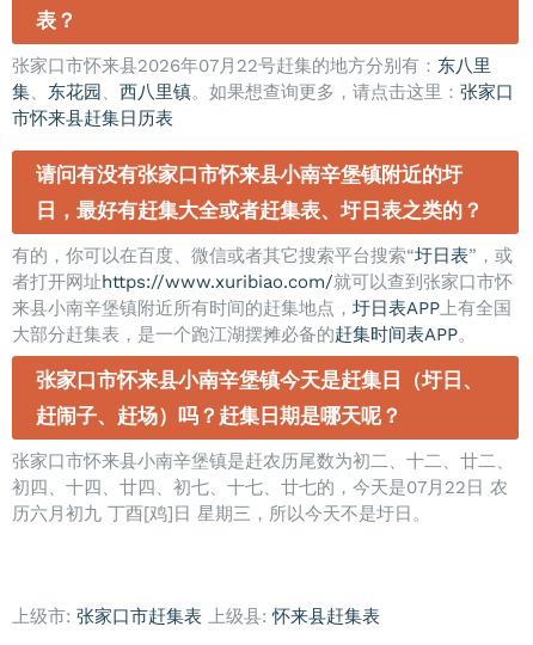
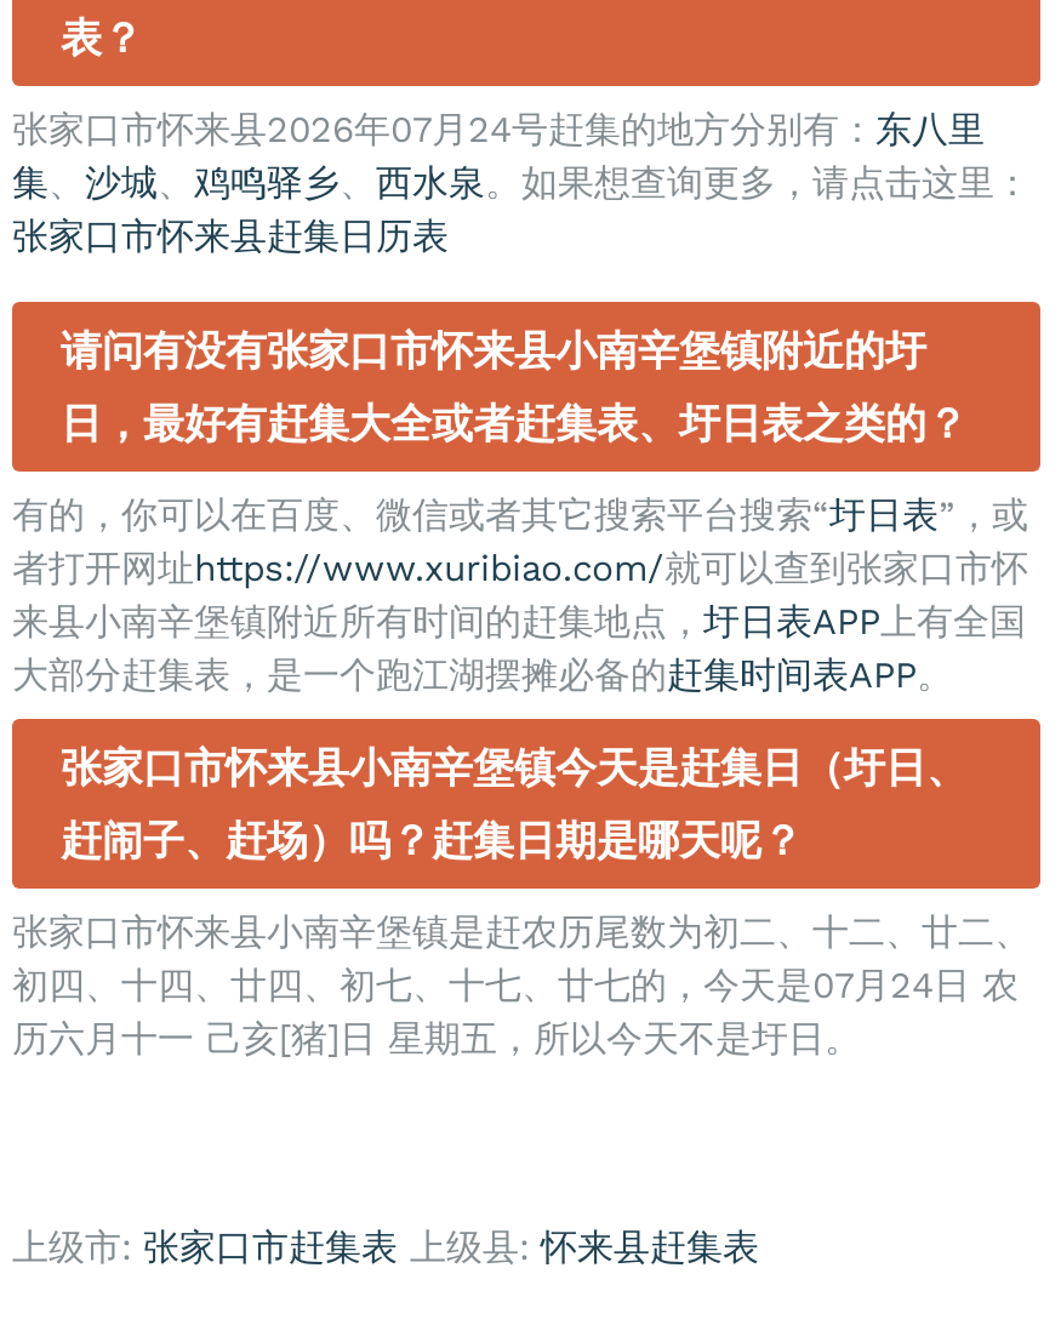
- 张家口市怀来县2026年07月22号赶集的地方分别有：东八里
- 集、东花园、西八里镇。如果想查询更多，请点击这里：张家口
- 市怀来县赶集日历表
+ 张家口市怀来县2026年07月24号赶集的地方分别有：东八里
+ 集、沙城、鸡鸣驿乡、西水泉。如果想查询更多，请点击这里：
+ 张家口市怀来县赶集日历表

- 初四、十四、廿四、初七、十七、廿七的，今天是07月22日 农
+ 初四、十四、廿四、初七、十七、廿七的，今天是07月24日 农

- 历六月初九 丁酉[鸡]日 星期三，所以今天不是圩日。
+ 历六月十一 己亥[猪]日 星期五，所以今天不是圩日。
